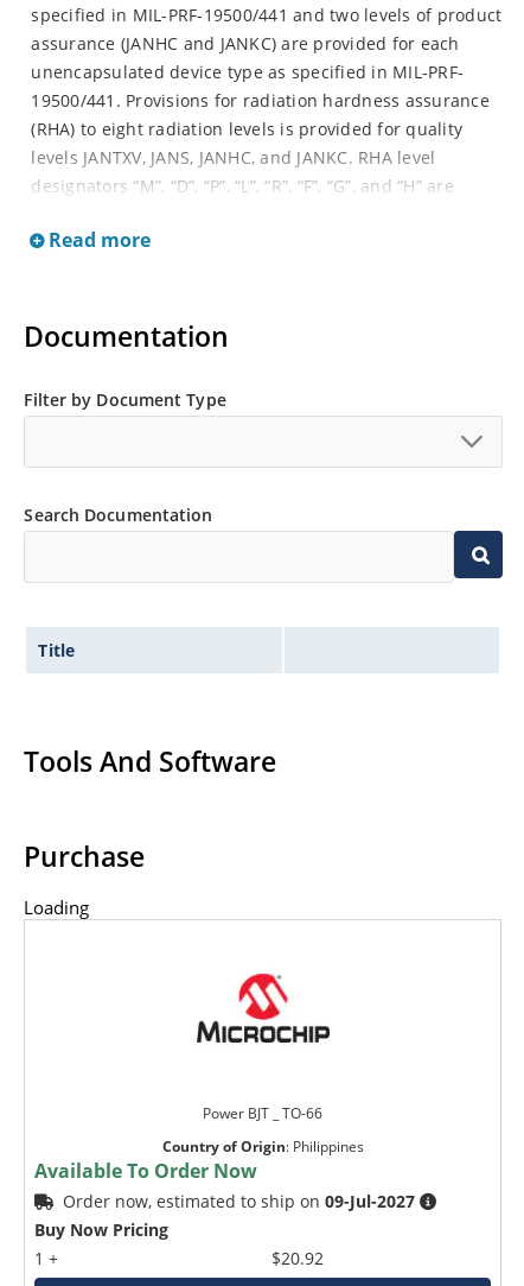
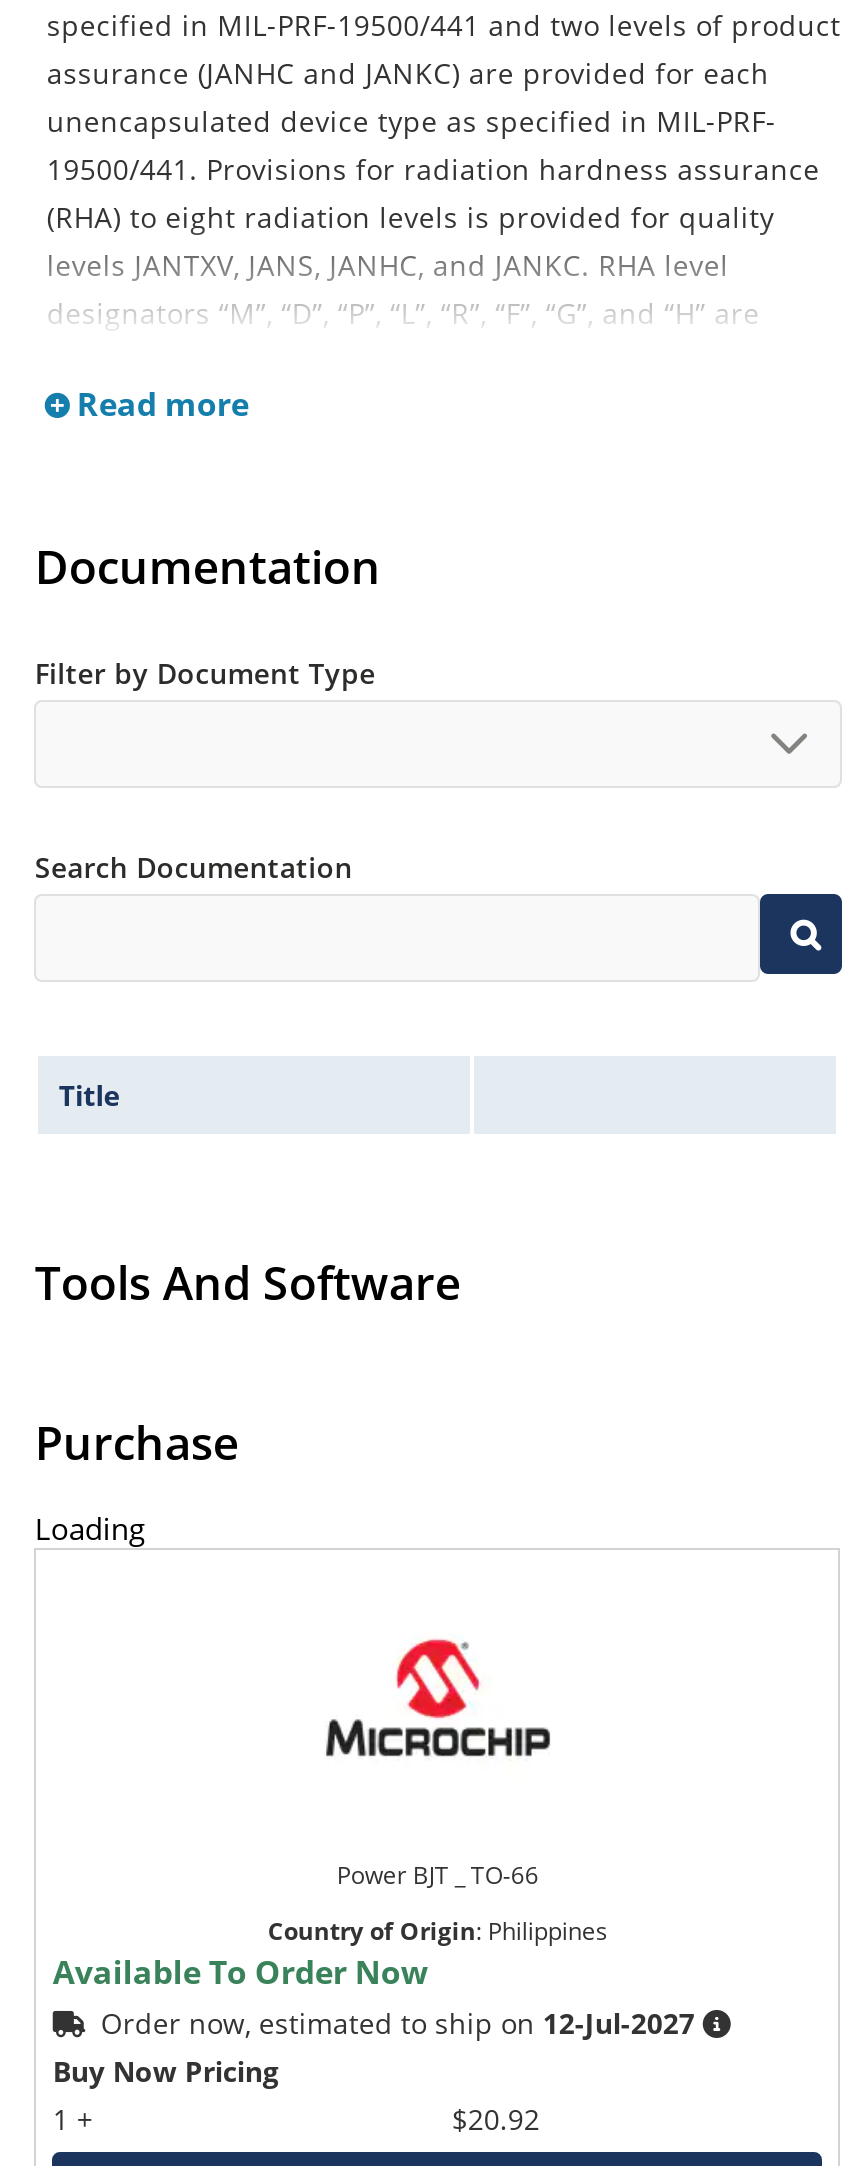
- Order now, estimated to ship on 09-Jul-2027
+ Order now, estimated to ship on 12-Jul-2027
